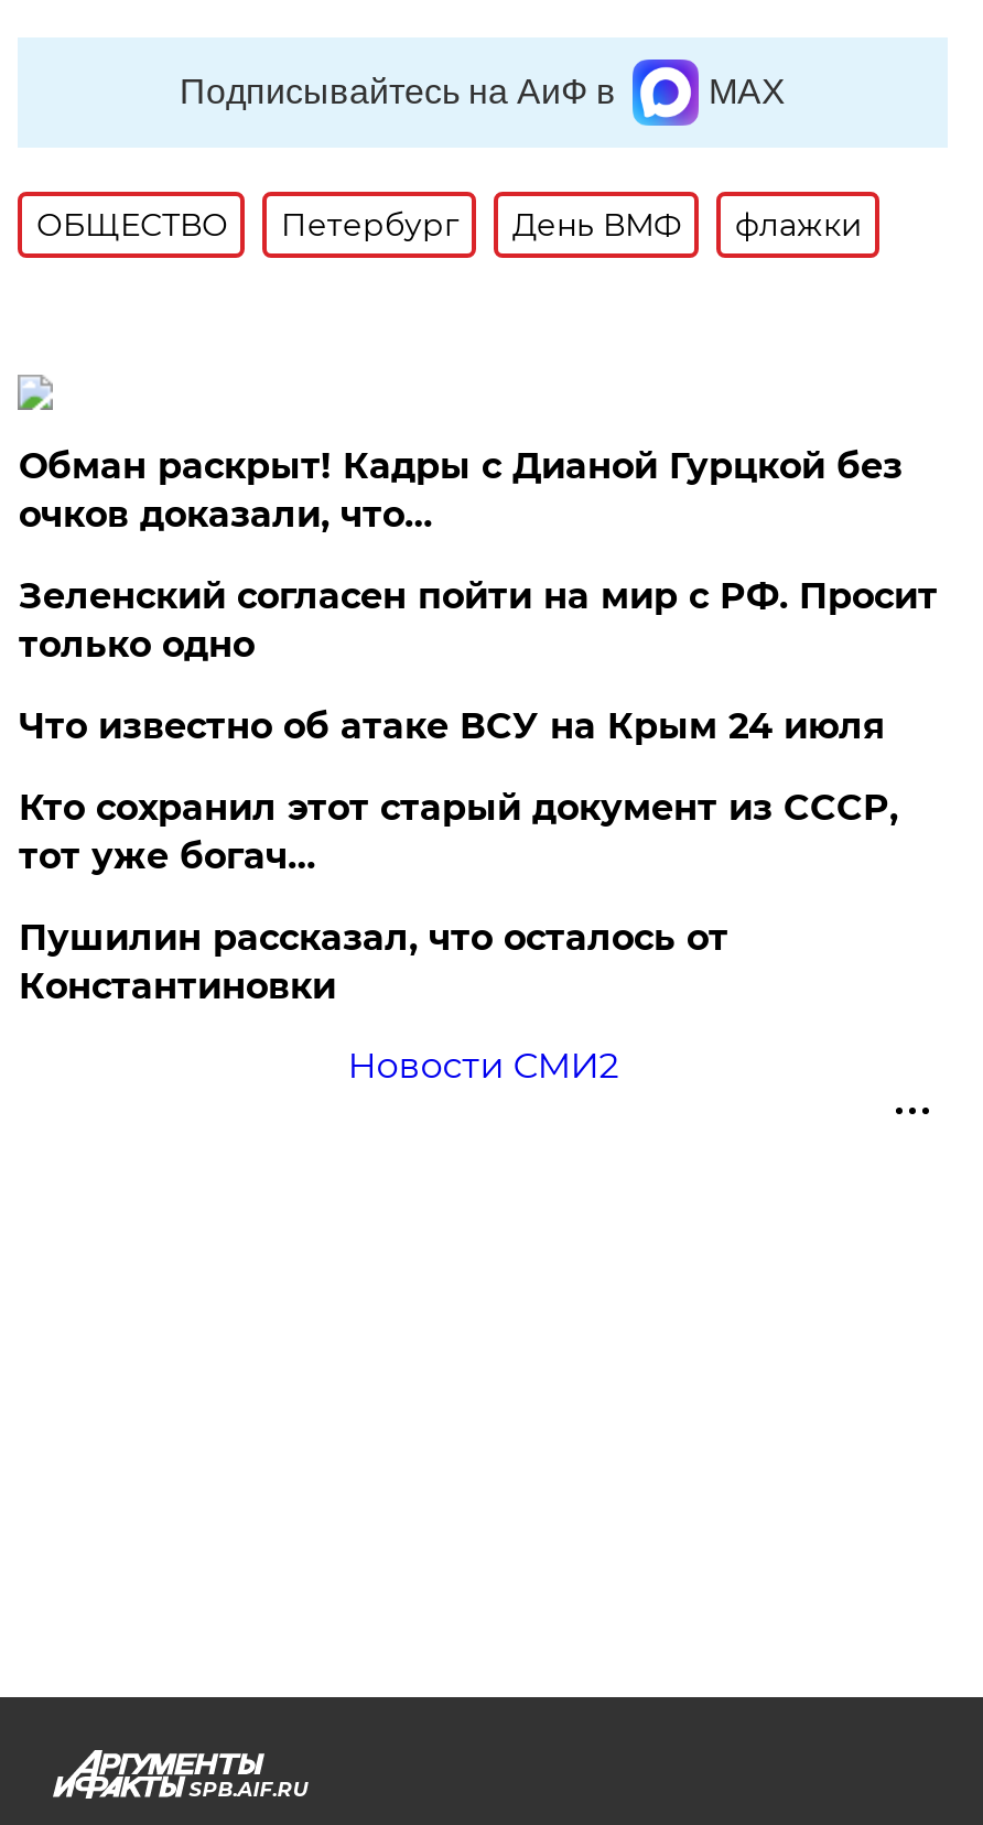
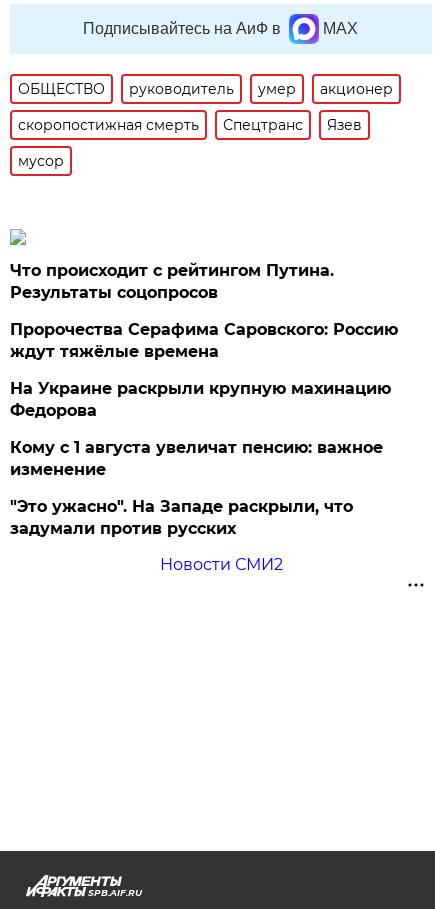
- Петербург
- День ВМФ
- флажки
+ руководитель
+ умер
+ акционер
+ скоропостижная смерть
+ Спецтранс
+ Язев
+ мусор

- Обман раскрыт! Кадры с Дианой Гурцкой без
- очков доказали, что…
- Зеленский согласен пойти на мир с РФ. Просит
- только одно
- Что известно об атаке ВСУ на Крым 24 июля
- Кто сохранил этот старый документ из СССР,
- тот уже богач…
- Пушилин рассказал, что осталось от
- Константиновки
+ Что происходит с рейтингом Путина.
+ Результаты соцопросов
+ Пророчества Серафима Саровского: Россию
+ ждут тяжёлые времена
+ На Украине раскрыли крупную махинацию
+ Федорова
+ Кому с 1 августа увеличат пенсию: важное
+ изменение
+ "Это ужасно". На Западе раскрыли, что
+ задумали против русских
